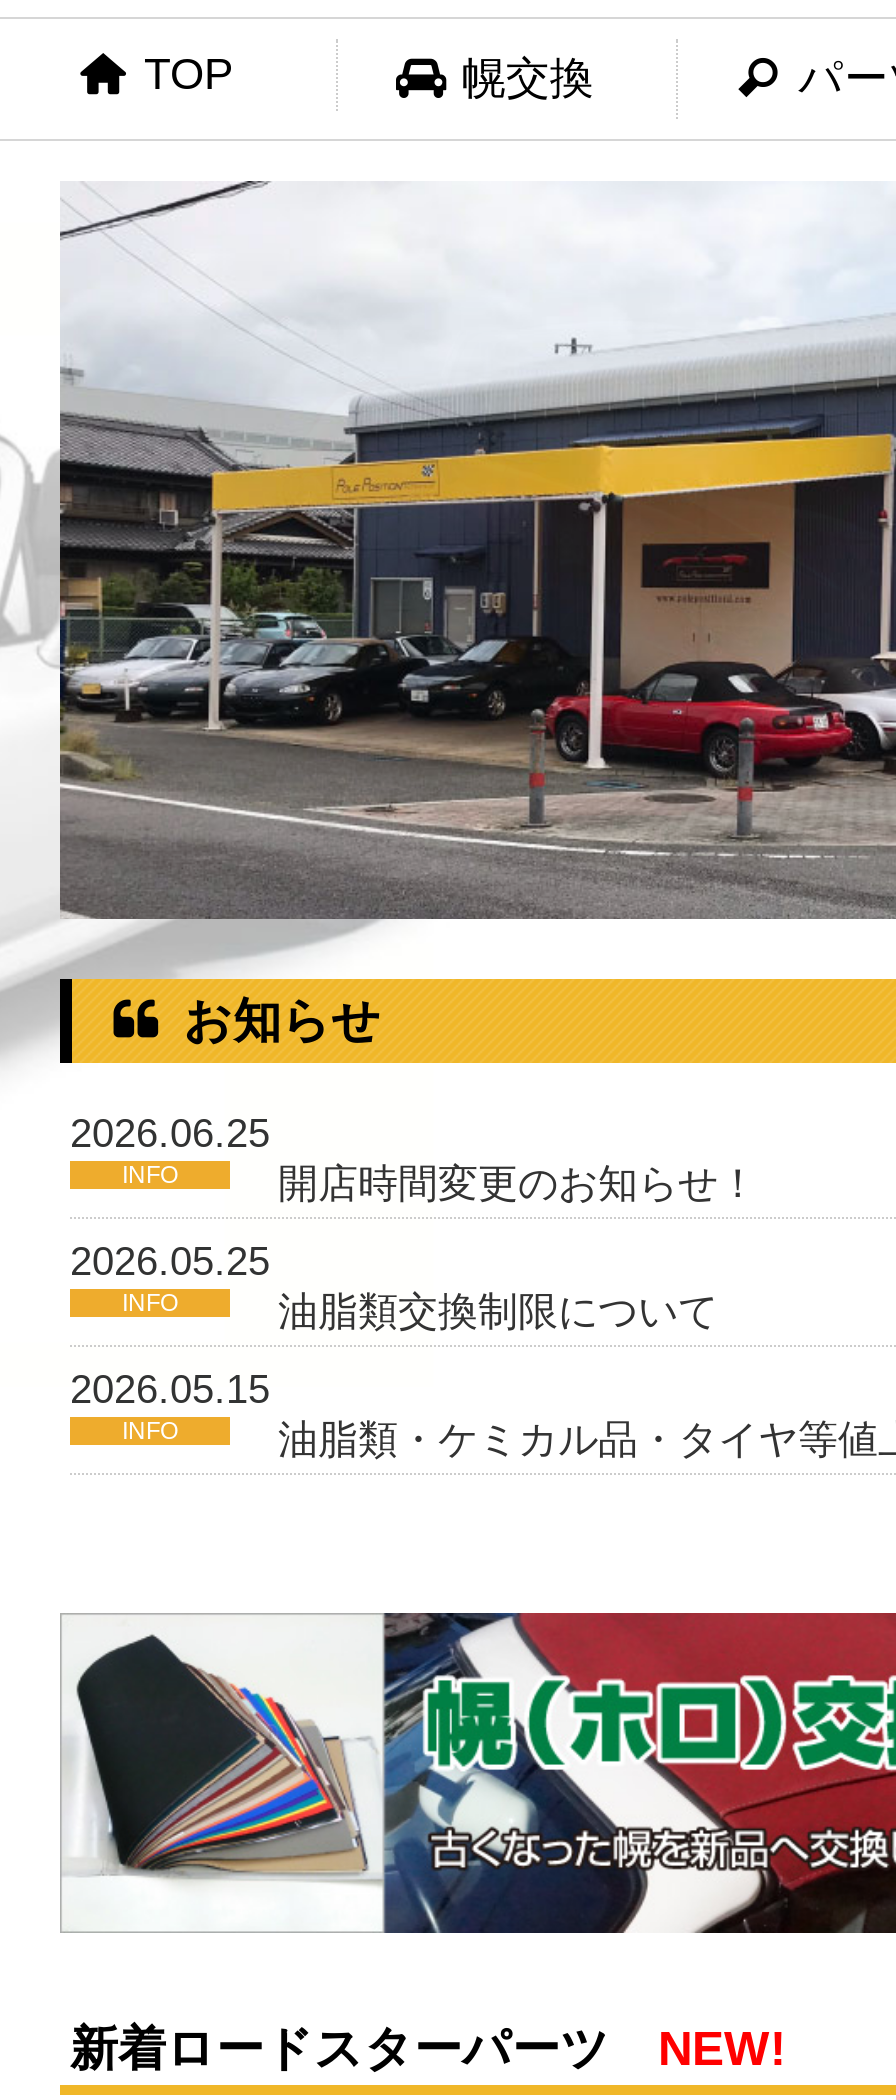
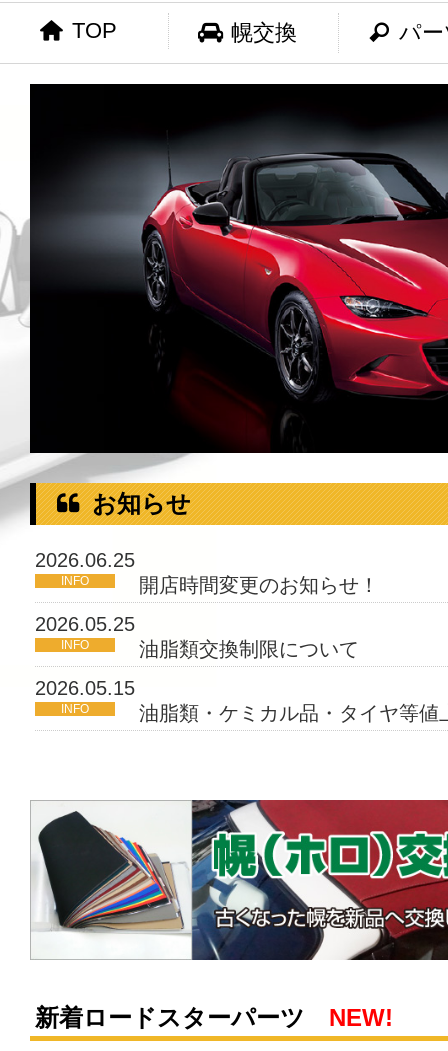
- [image]
+ [image]
